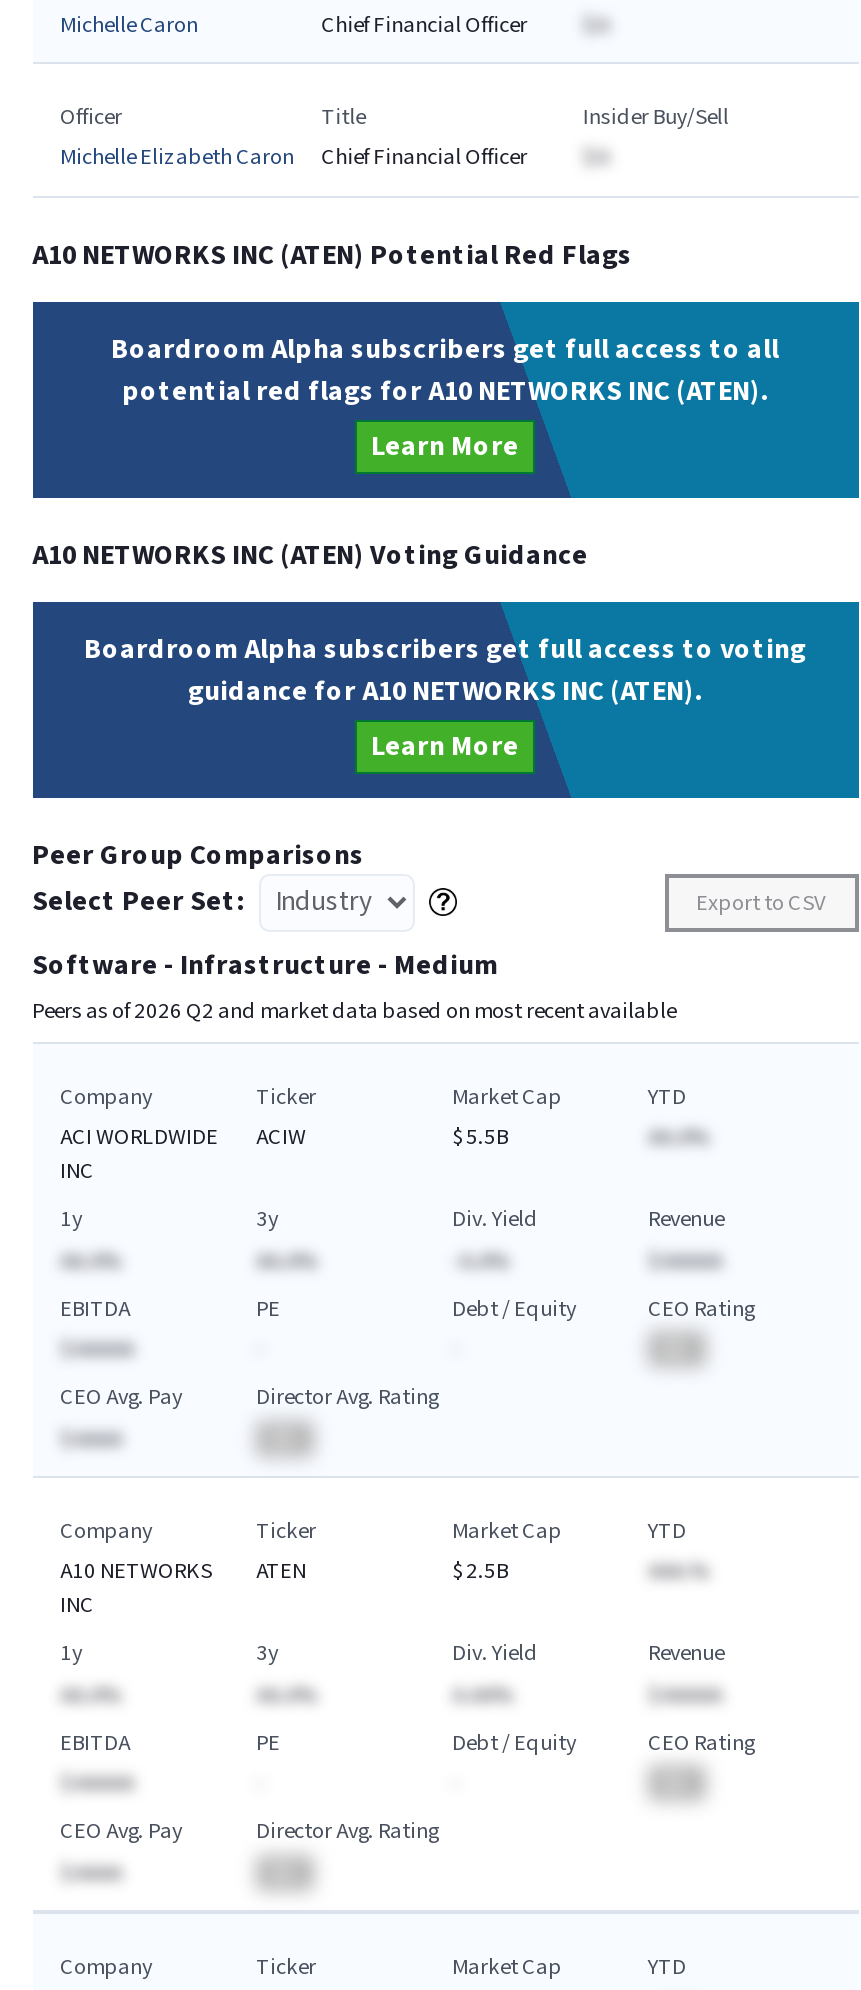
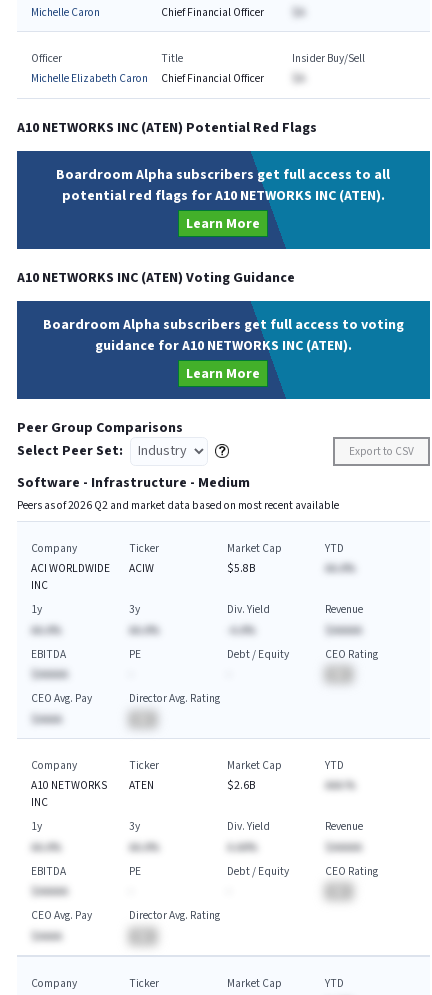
- $5.5B
+ $5.8B

- $2.5B
+ $2.6B
